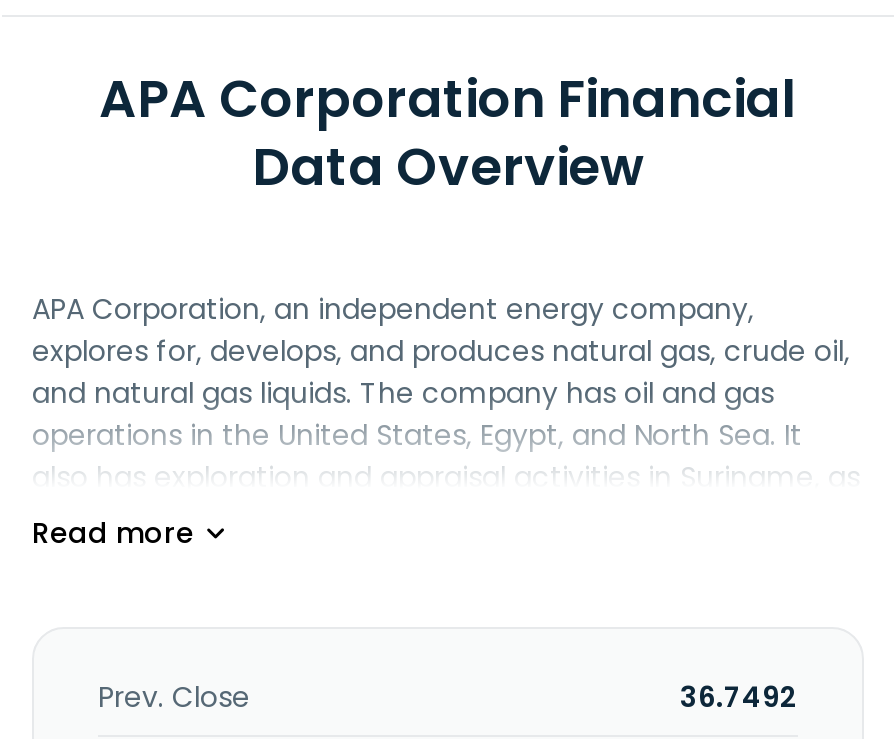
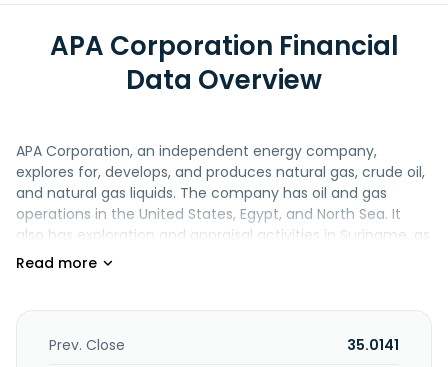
- 36.7492
+ 35.0141
